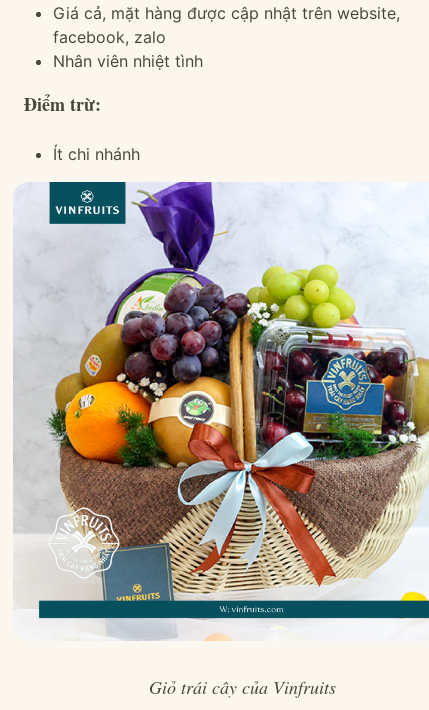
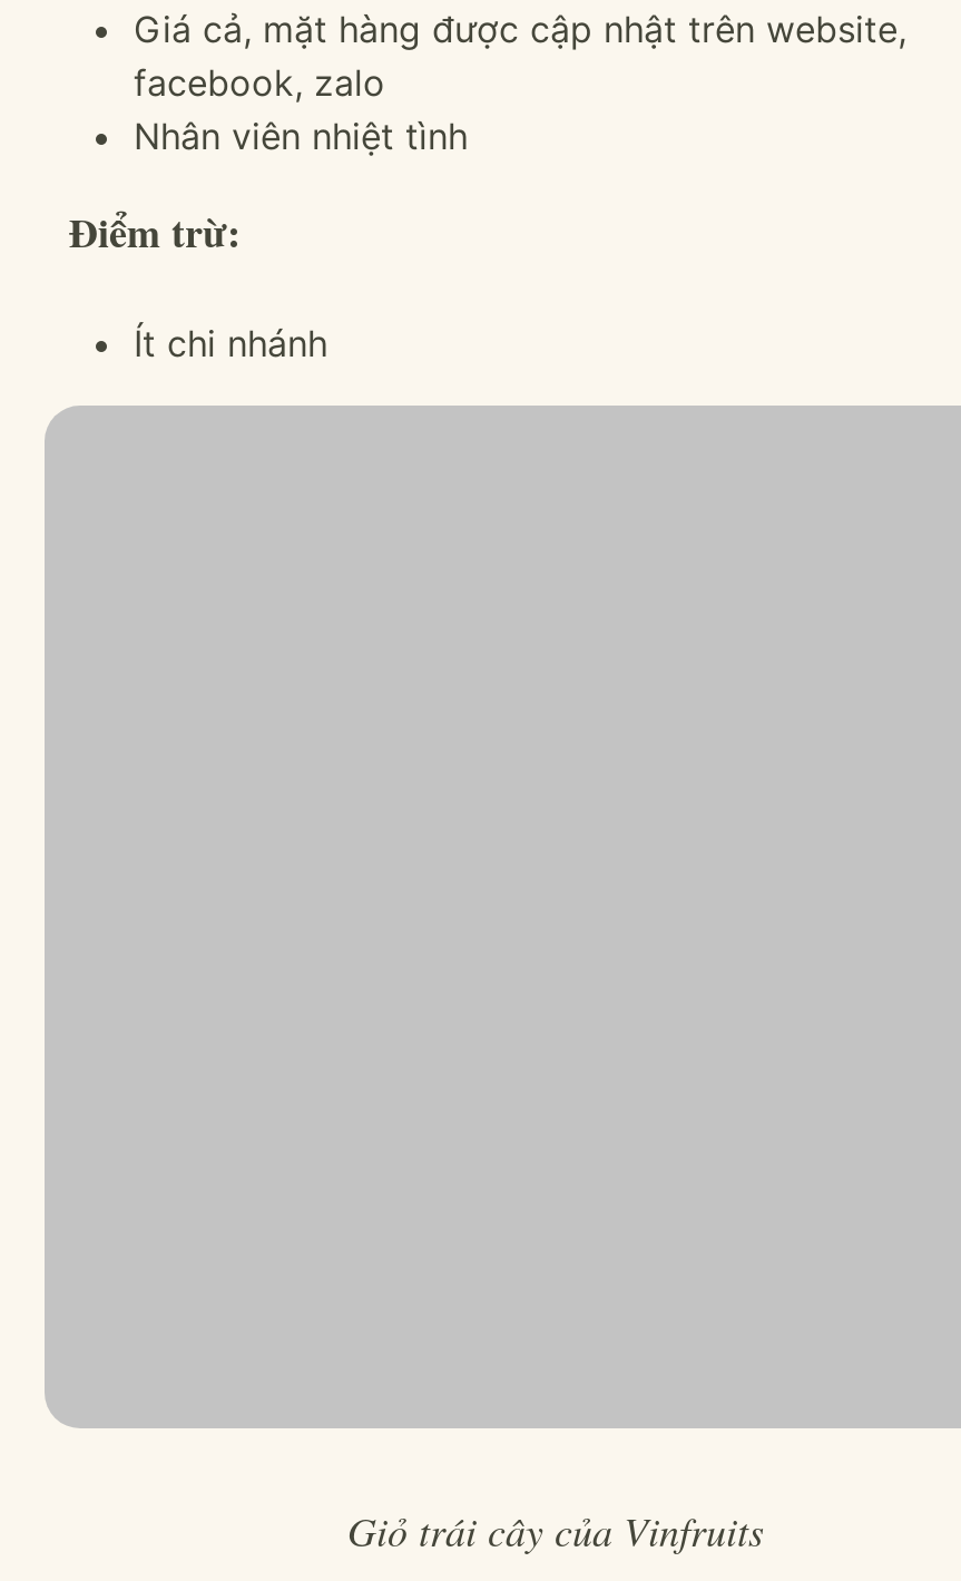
- [image]
